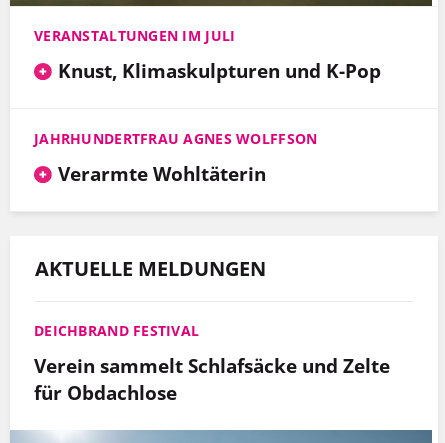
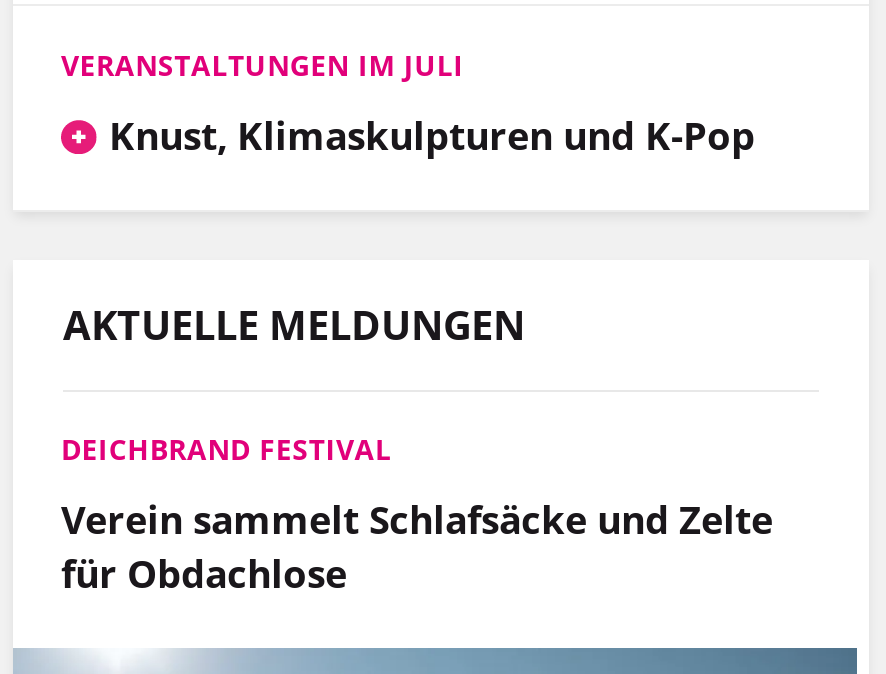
- JAHRHUNDERTFRAU AGNES WOLFFSON
- Verarmte Wohltäterin
